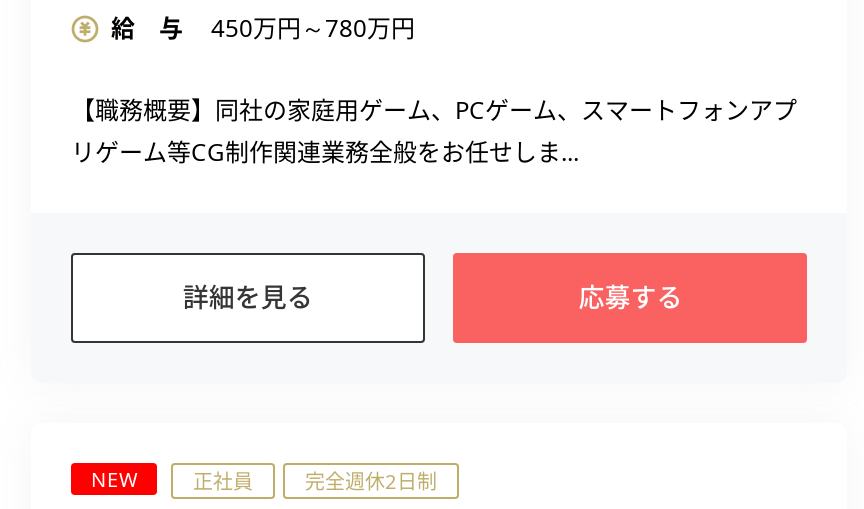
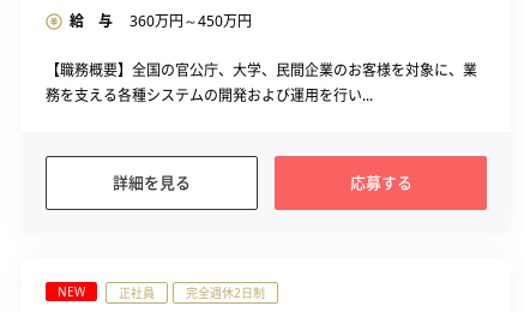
- 給 与 450万円～780万円
+ 給 与 360万円～450万円

- 【職務概要】同社の家庭用ゲーム、PCゲーム、スマートフォンアプ
- リゲーム等CG制作関連業務全般をお任せしま...
+ 【職務概要】全国の官公庁、大学、民間企業のお客様を対象に、業
+ 務を支える各種システムの開発および運用を行い...
